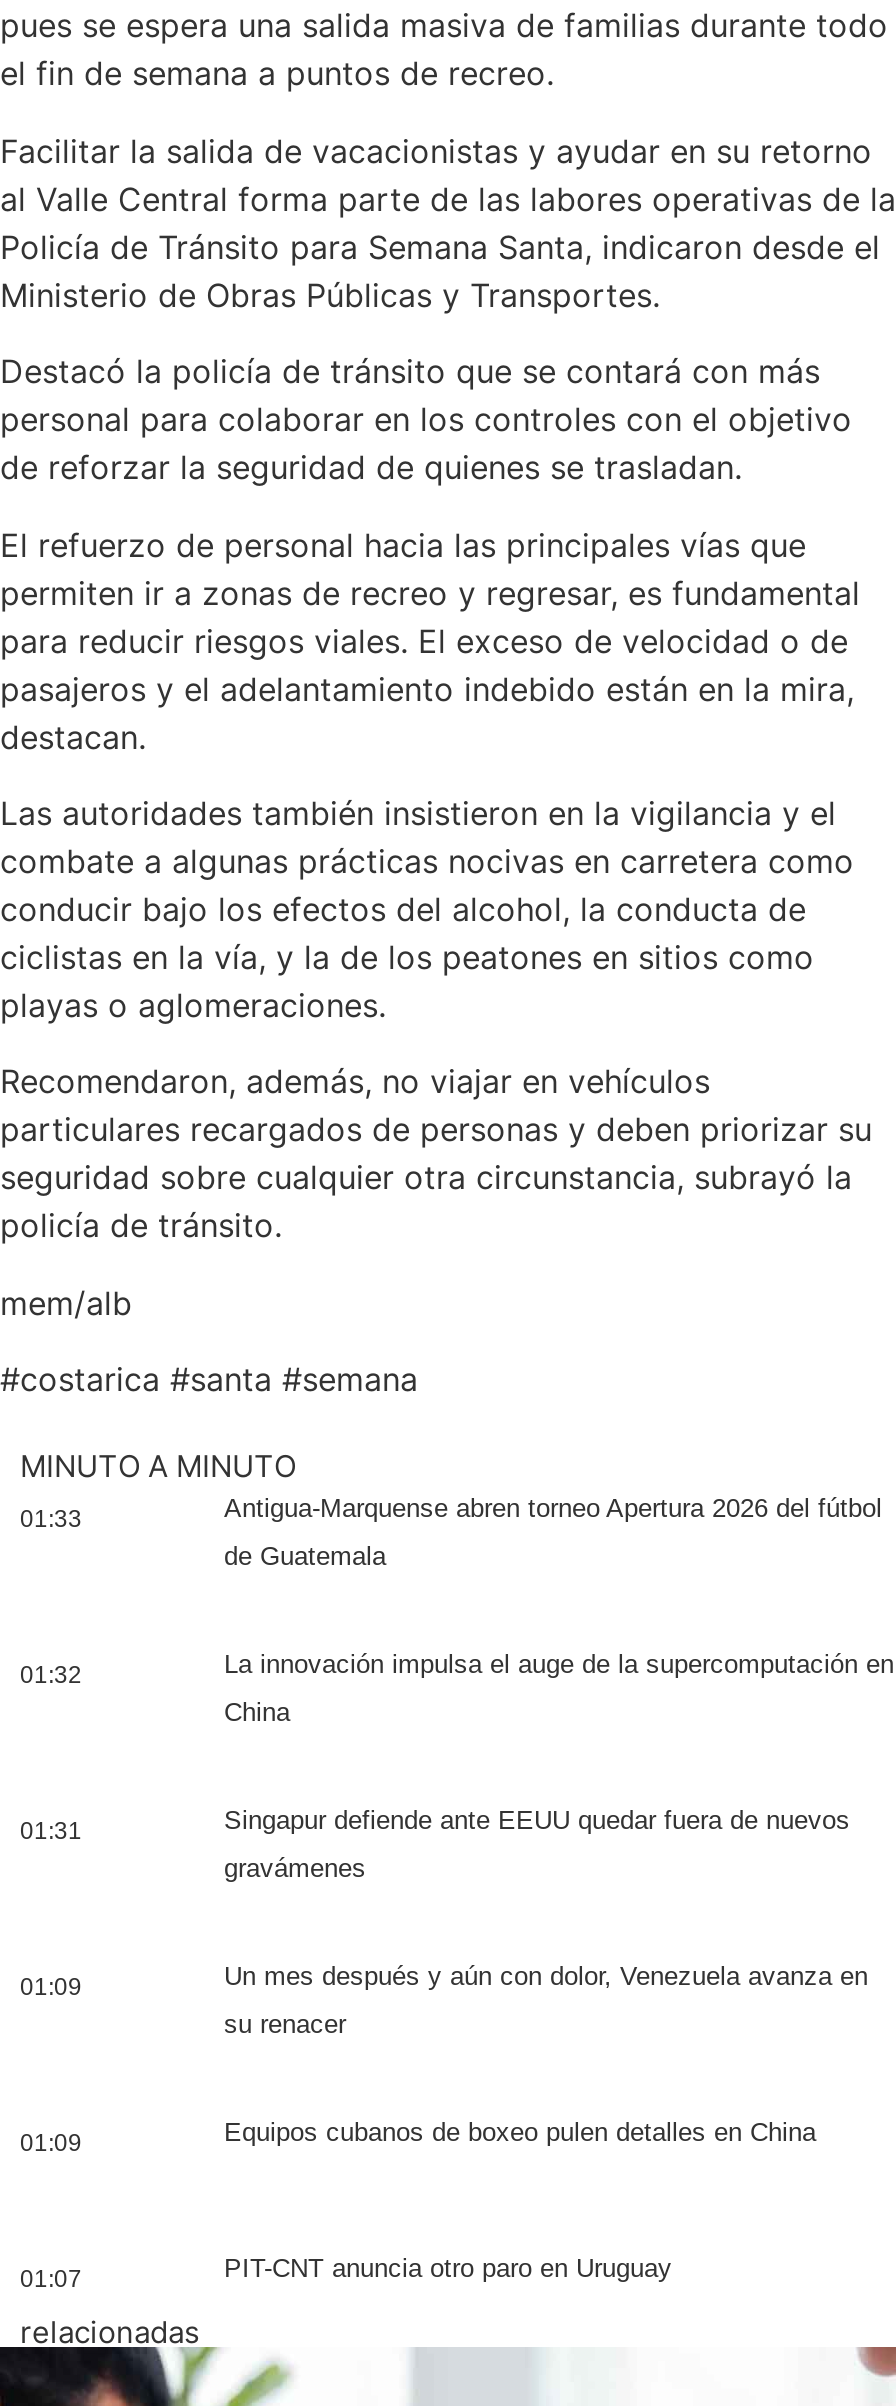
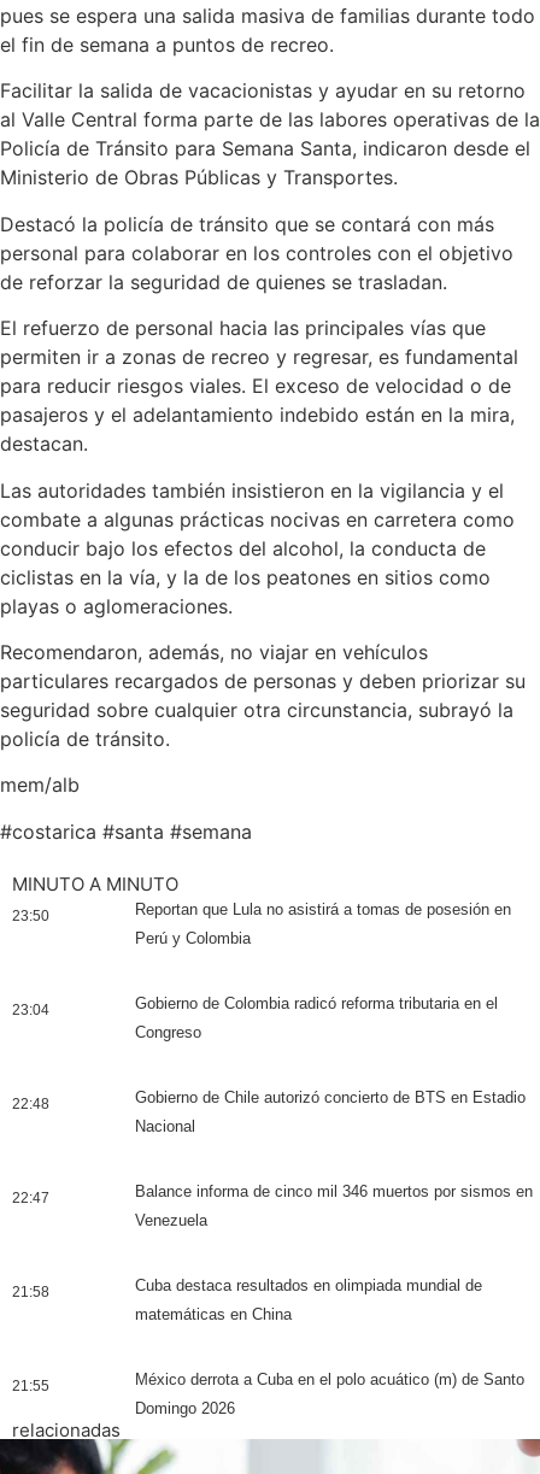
- 01:33
- Antigua-Marquense abren torneo Apertura 2026 del fútbol
- de Guatemala
+ 23:50
+ Reportan que Lula no asistirá a tomas de posesión en
+ Perú y Colombia

- 01:32
- La innovación impulsa el auge de la supercomputación en
- China
+ 23:04
+ Gobierno de Colombia radicó reforma tributaria en el
+ Congreso

- 01:31
- Singapur defiende ante EEUU quedar fuera de nuevos
- gravámenes
+ 22:48
+ Gobierno de Chile autorizó concierto de BTS en Estadio
+ Nacional

- 01:09
- Un mes después y aún con dolor, Venezuela avanza en
- su renacer
+ 22:47
+ Balance informa de cinco mil 346 muertos por sismos en
+ Venezuela

- 01:09
- Equipos cubanos de boxeo pulen detalles en China
+ 21:58
+ Cuba destaca resultados en olimpiada mundial de
+ matemáticas en China

- 01:07
- PIT-CNT anuncia otro paro en Uruguay
+ 21:55
+ México derrota a Cuba en el polo acuático (m) de Santo
+ Domingo 2026
